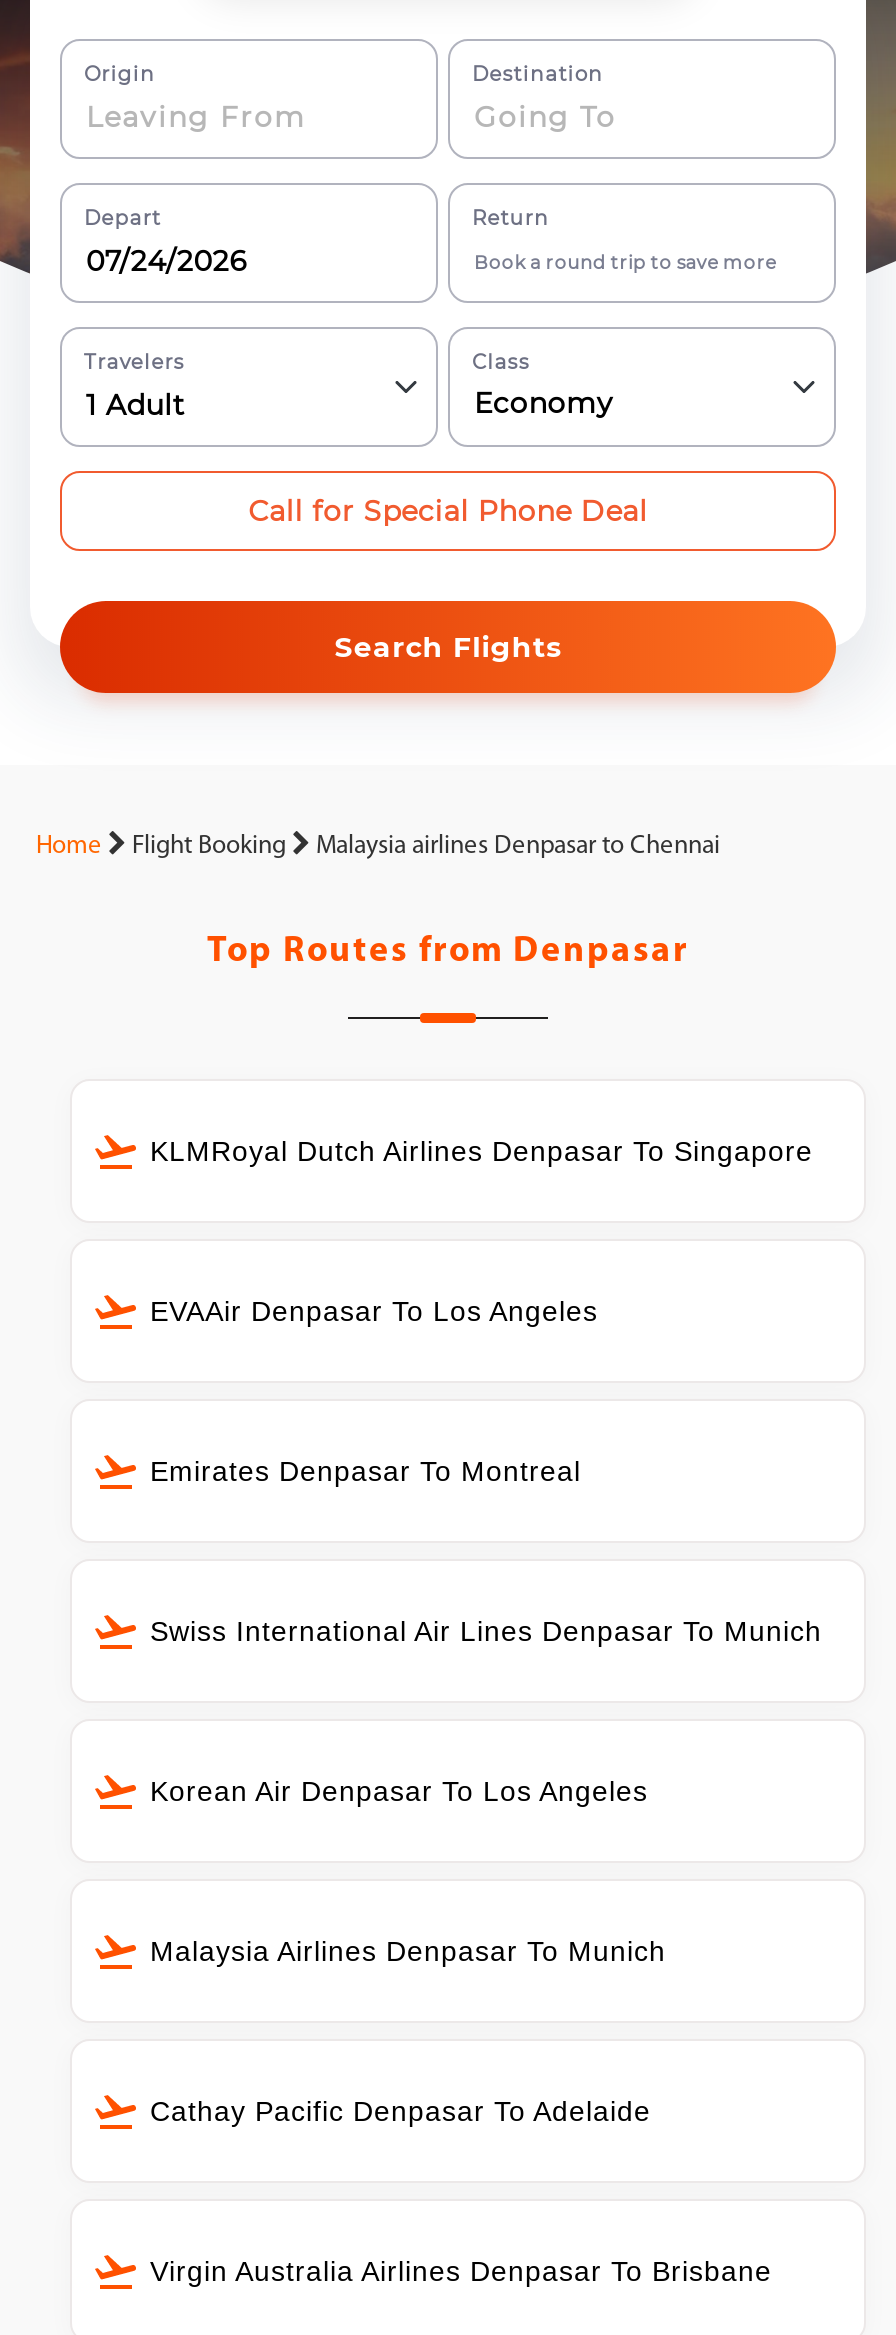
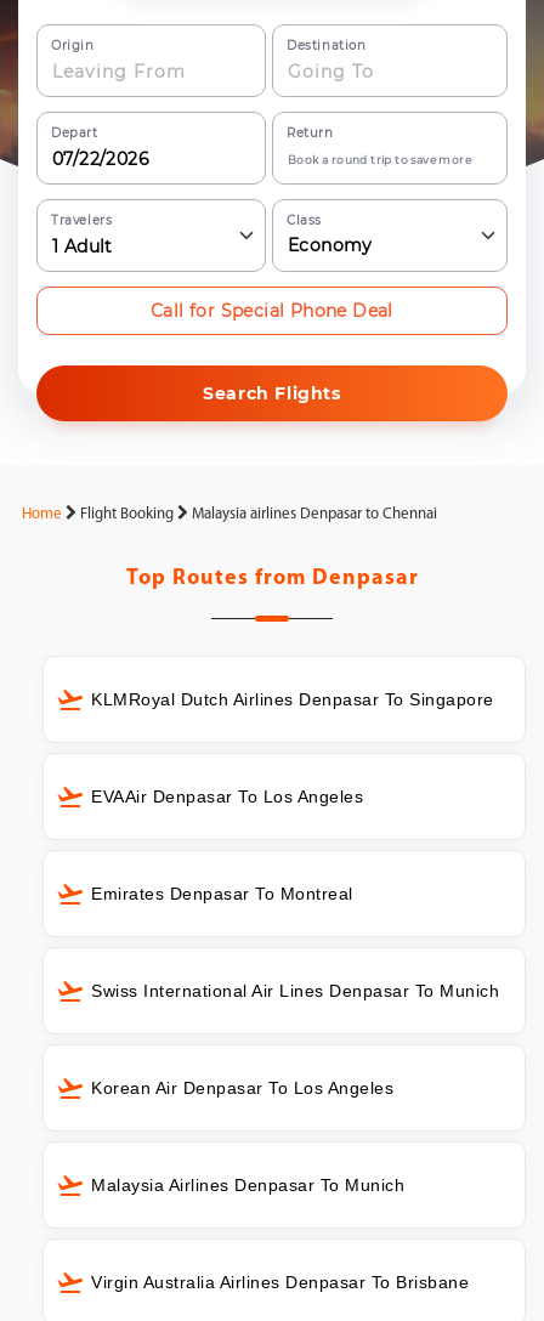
- Cathay Pacific Denpasar To Adelaide
